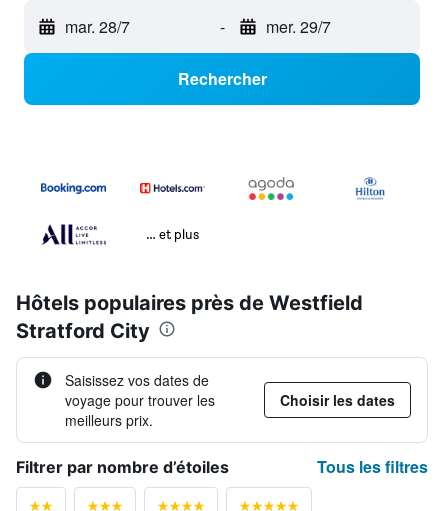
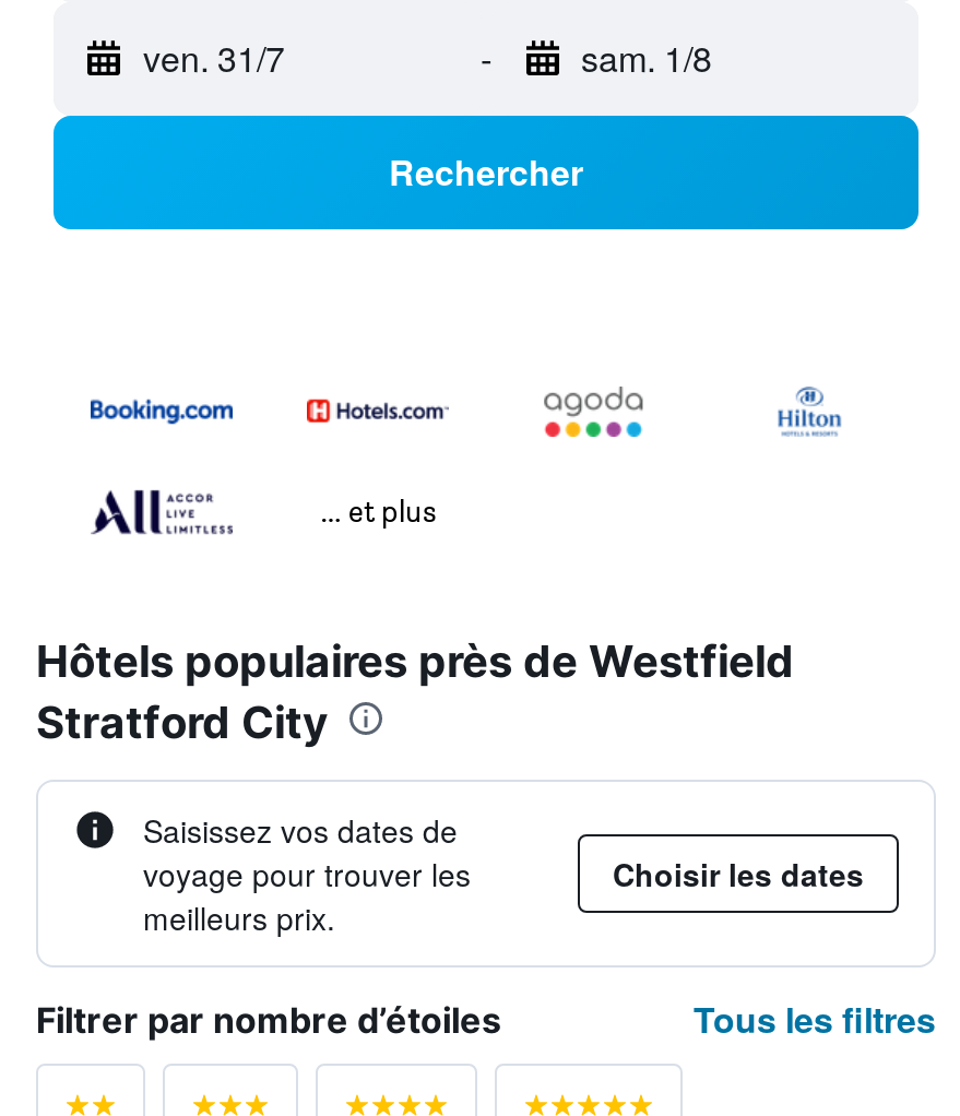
- mar. 28/7
+ ven. 31/7

- mer. 29/7
+ sam. 1/8
